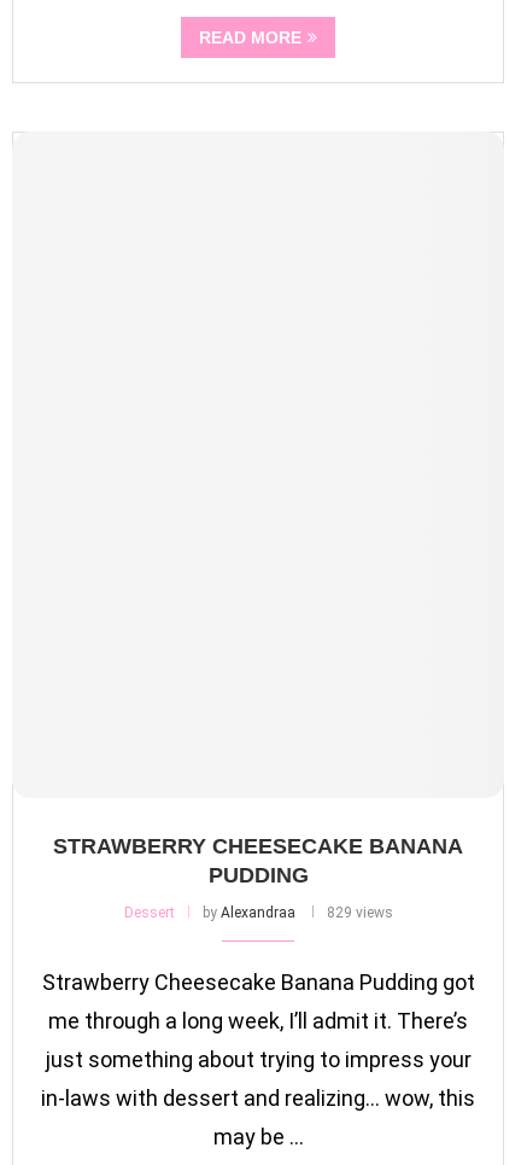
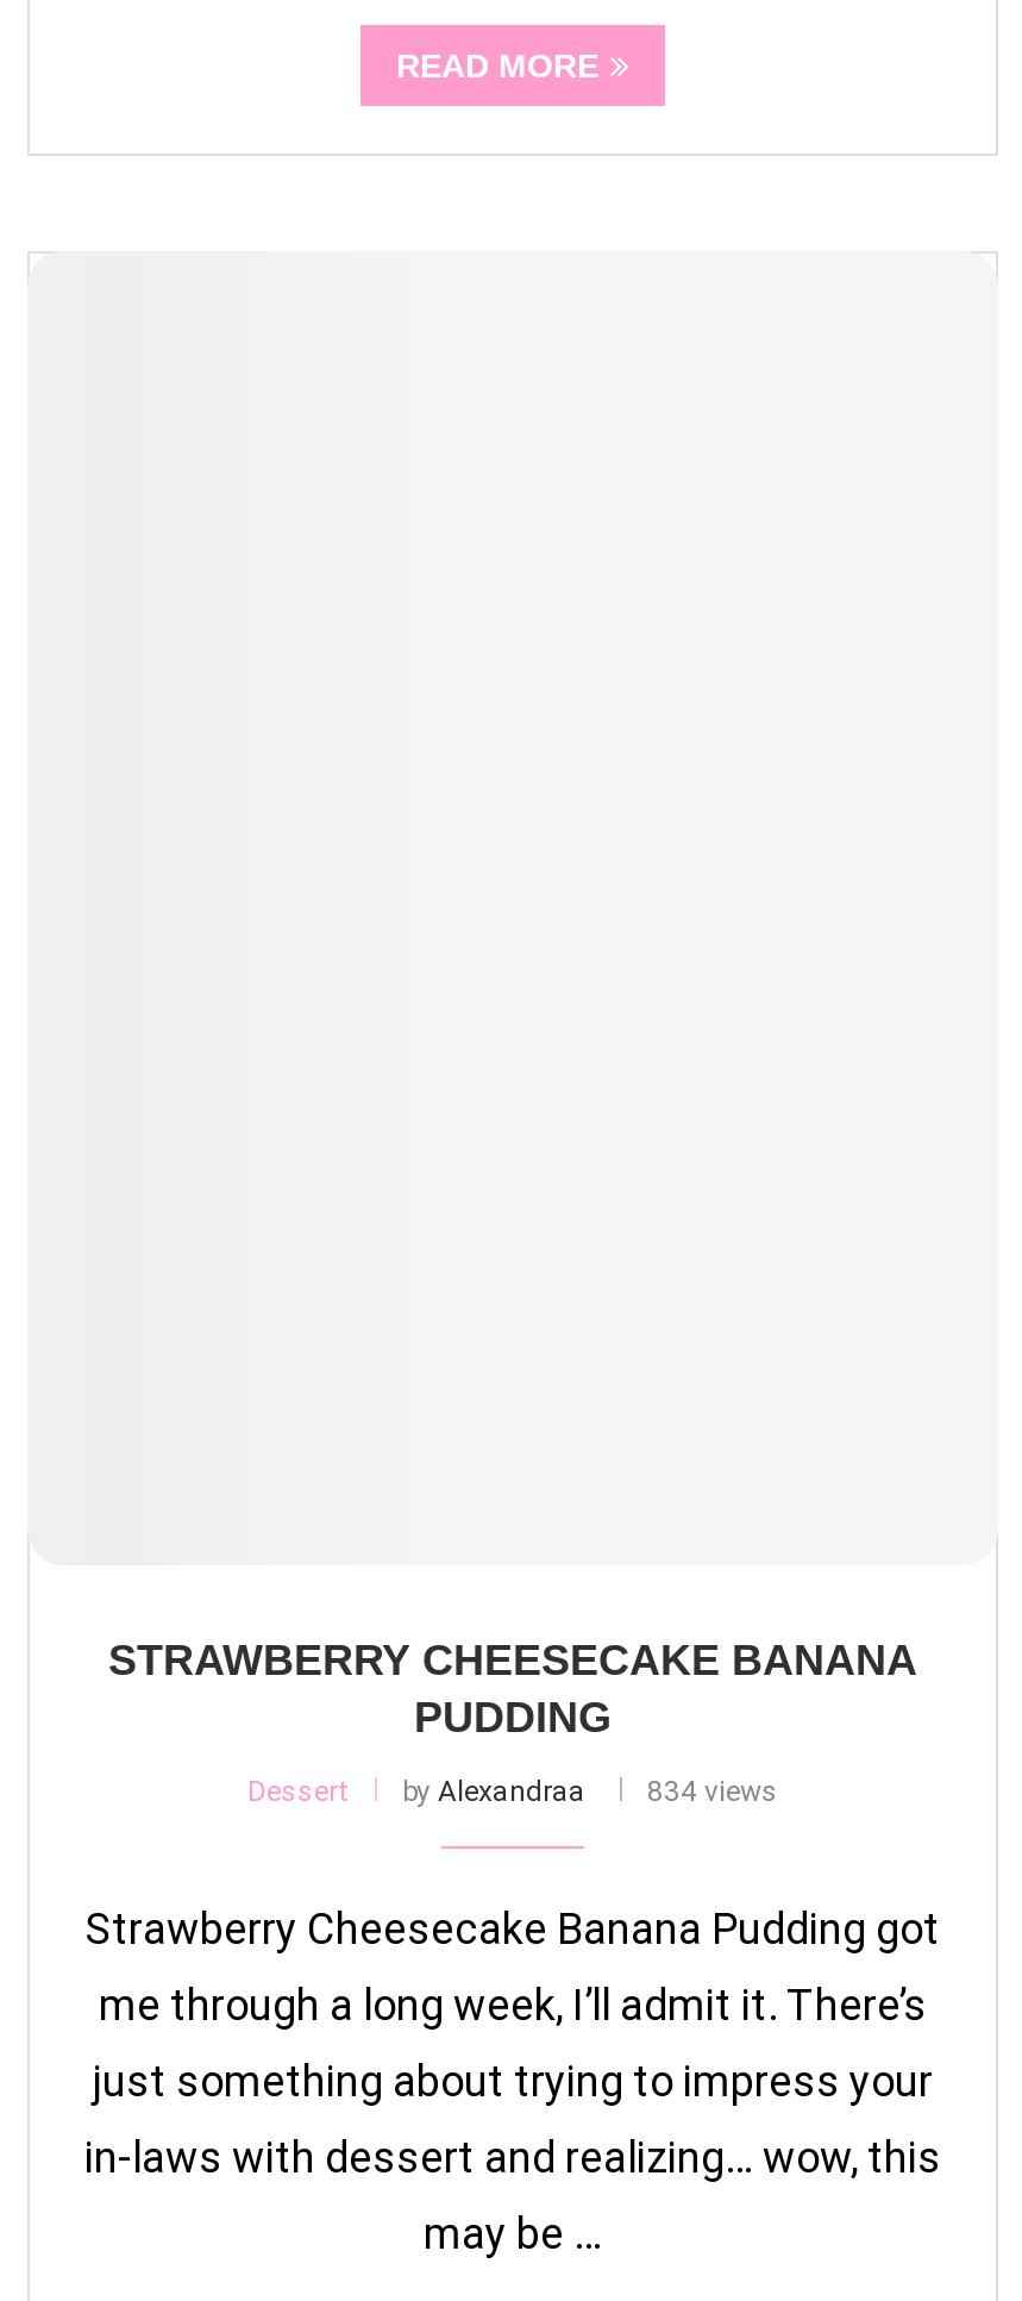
- Dessert by Alexandraa 829 views
+ Dessert by Alexandraa 834 views
